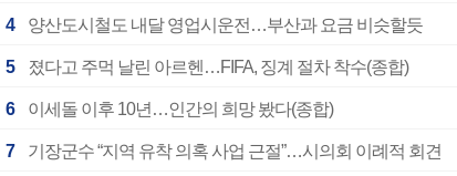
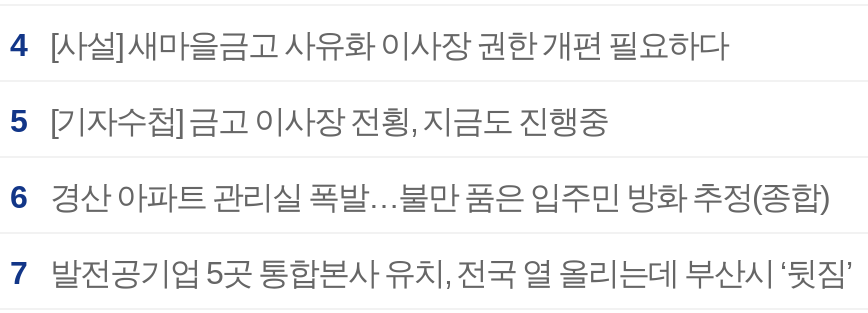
- 양산도시철도 내달 영업시운전…부산과 요금 비슷할듯
+ [사설] 새마을금고 사유화 이사장 권한 개편 필요하다

- 졌다고 주먹 날린 아르헨…FIFA, 징계 절차 착수(종합)
+ [기자수첩] 금고 이사장 전횡, 지금도 진행중

- 이세돌 이후 10년…인간의 희망 봤다(종합)
+ 경산 아파트 관리실 폭발…불만 품은 입주민 방화 추정(종합)

- 기장군수 “지역 유착 의혹 사업 근절”…시의회 이례적 회견
+ 발전공기업 5곳 통합본사 유치, 전국 열 올리는데 부산시 ‘뒷짐’
